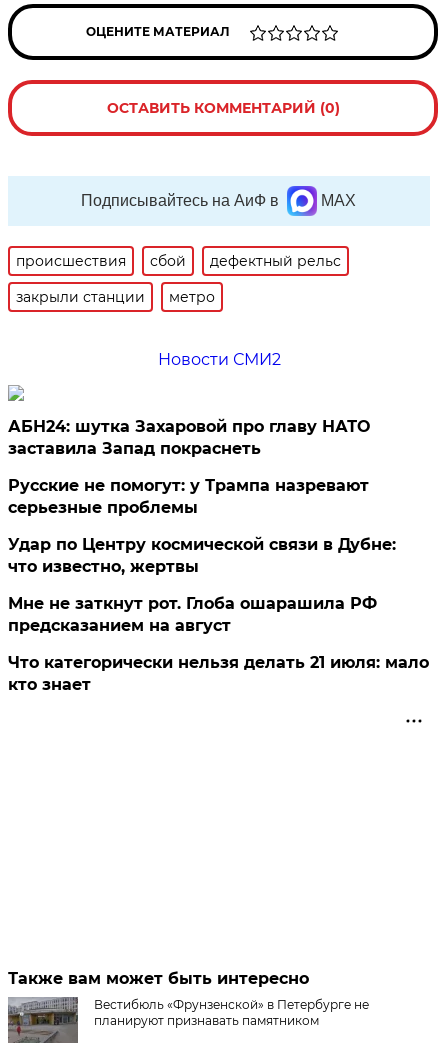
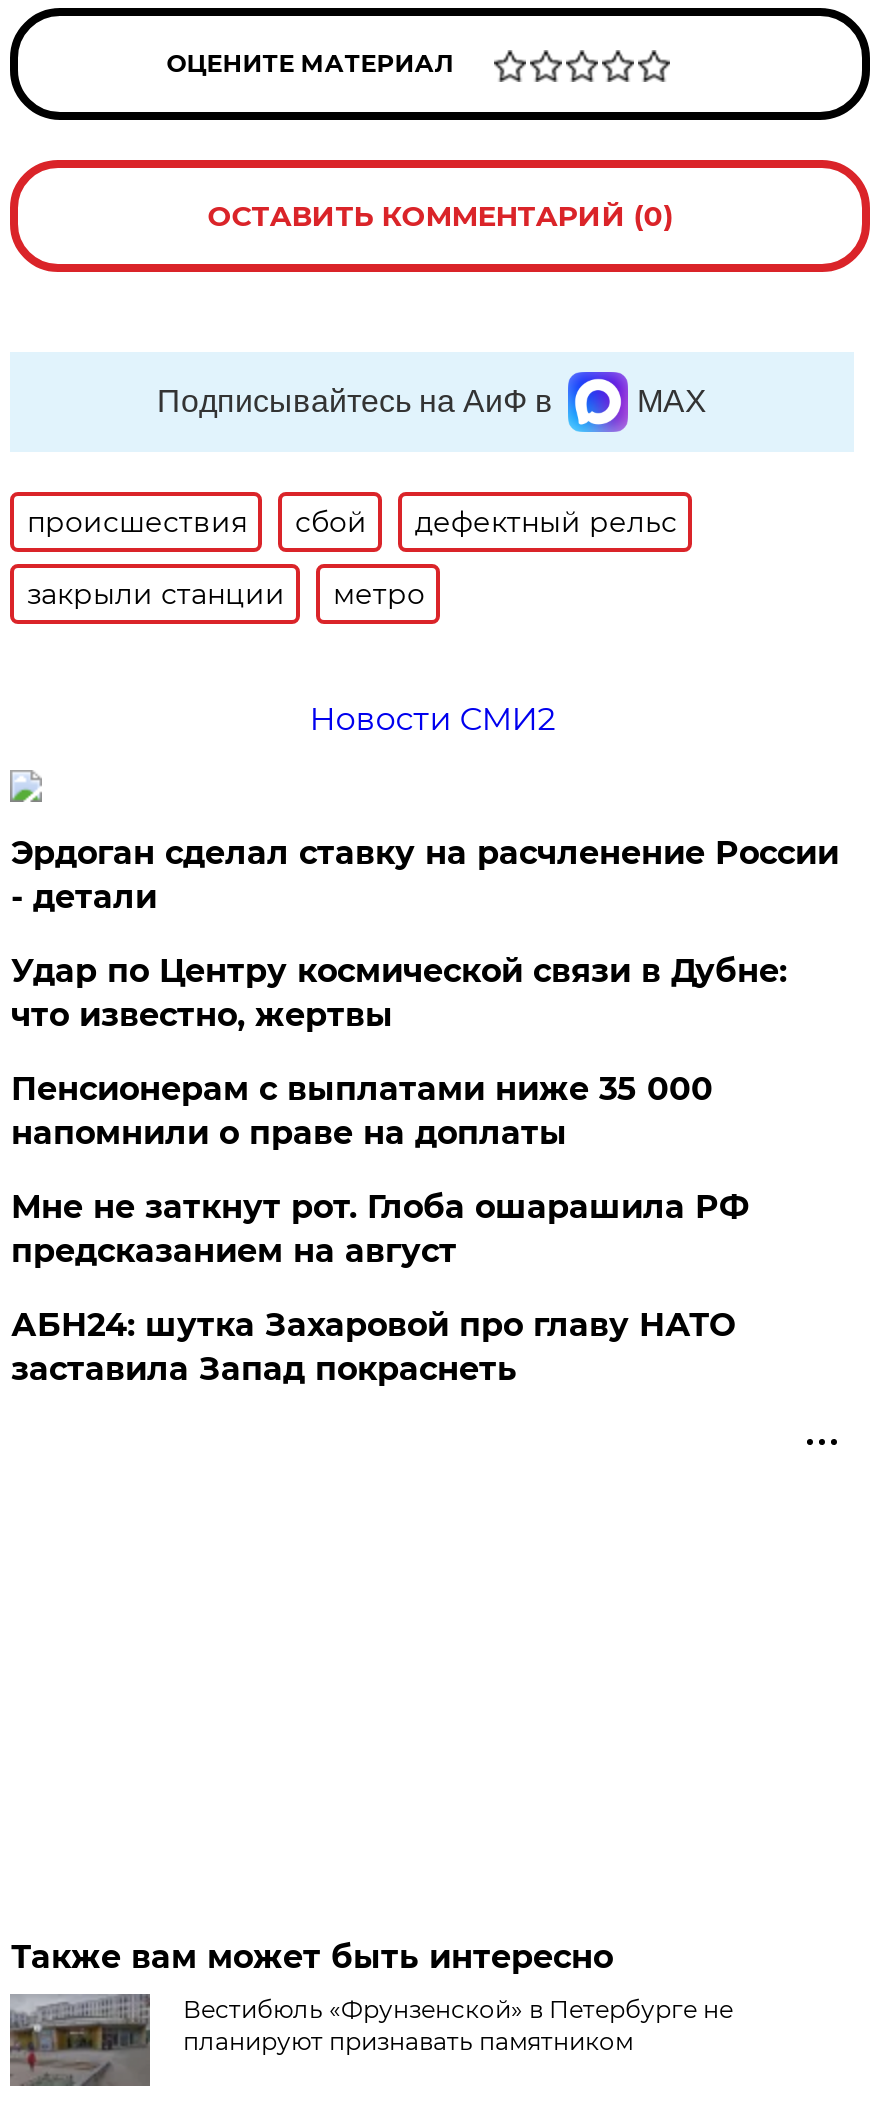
+ Эрдоган сделал ставку на расчленение России
+ - детали
+ Пенсионерам с выплатами ниже 35 000
+ напомнили о праве на доплаты

moved down: АБН24: шутка Захаровой про главу НАТО | заставила Запад покраснеть

- Русские не помогут: у Трампа назревают
- серьезные проблемы
- Что категорически нельзя делать 21 июля: мало
- кто знает

moved up: Удар по Центру космической связи в Дубне: | что известно, жертвы | Мне не заткнут рот. Глоба ошарашила РФ | предсказанием на август
